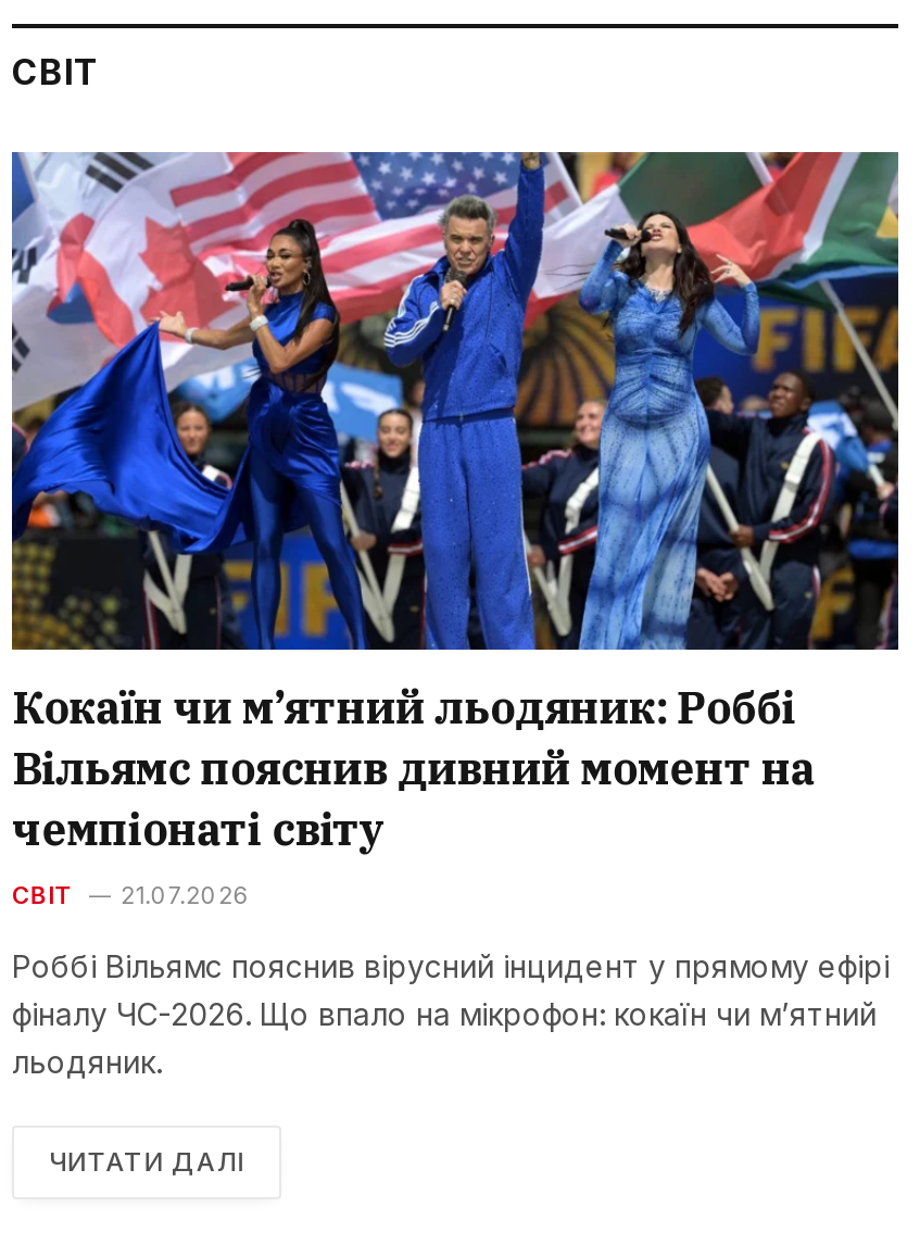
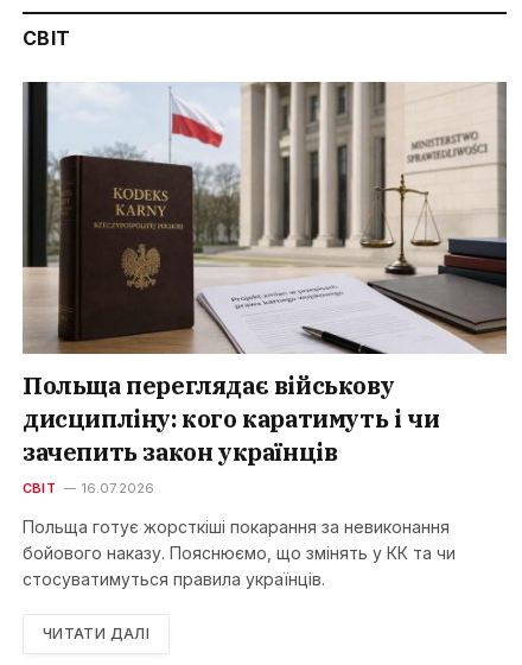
- [image]
- Кокаїн чи м’ятний льодяник: Роббі
- Вільямс пояснив дивний момент на
- чемпіонаті світу
+ [image]
+ Польща переглядає військову
+ дисципліну: кого каратимуть і чи
+ зачепить закон українців

- СВІТ 21.07.2026
+ СВІТ 16.07.2026

- Роббі Вільямс пояснив вірусний інцидент у прямому ефірі
- фіналу ЧС-2026. Що впало на мікрофон: кокаїн чи м’ятний
- льодяник.
+ Польща готує жорсткіші покарання за невиконання
+ бойового наказу. Пояснюємо, що змінять у КК та чи
+ стосуватимуться правила українців.
